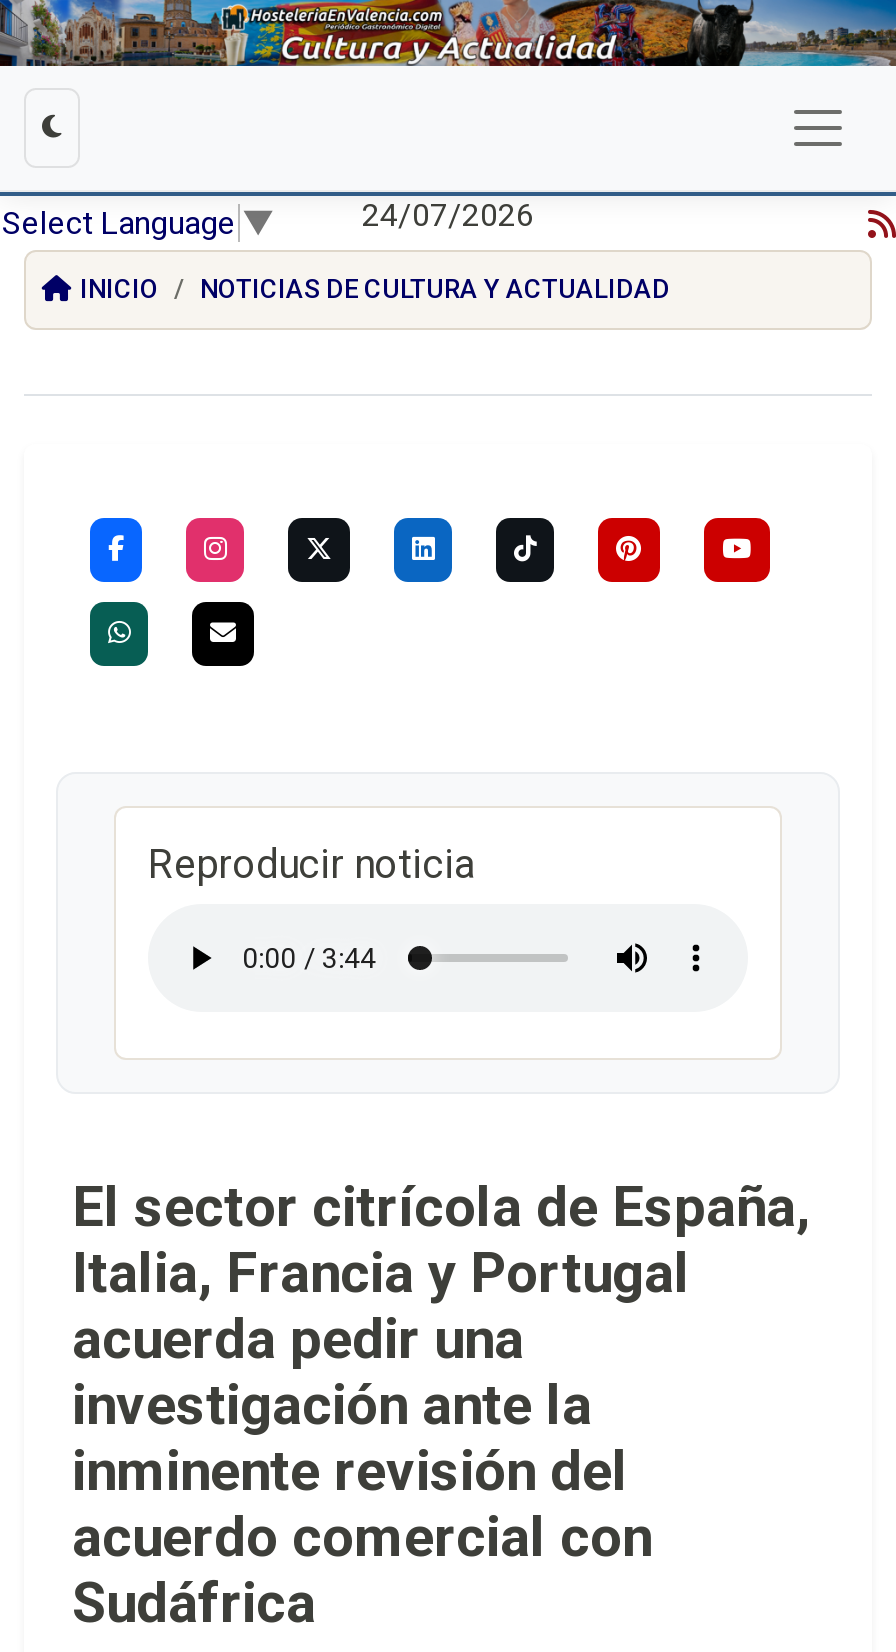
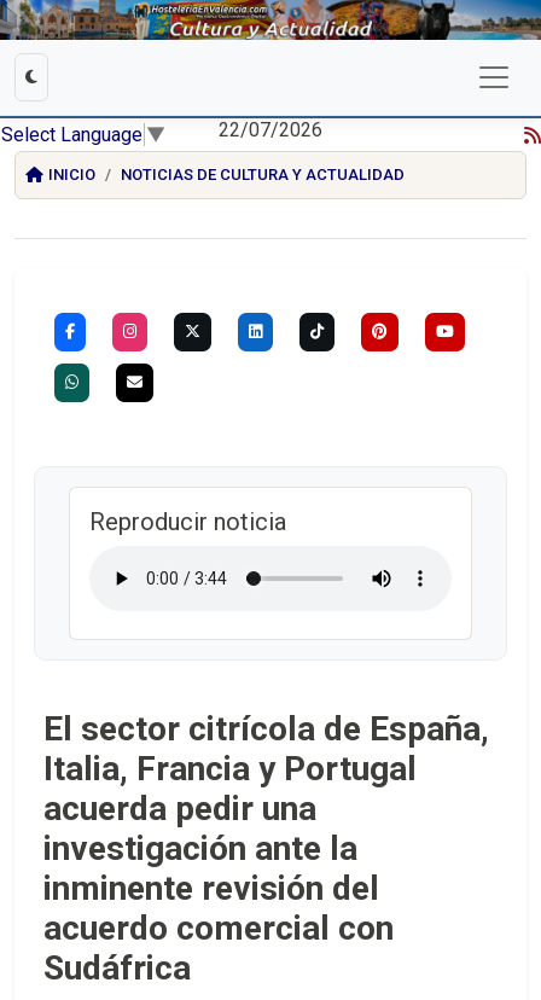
- 24/07/2026
+ 22/07/2026
